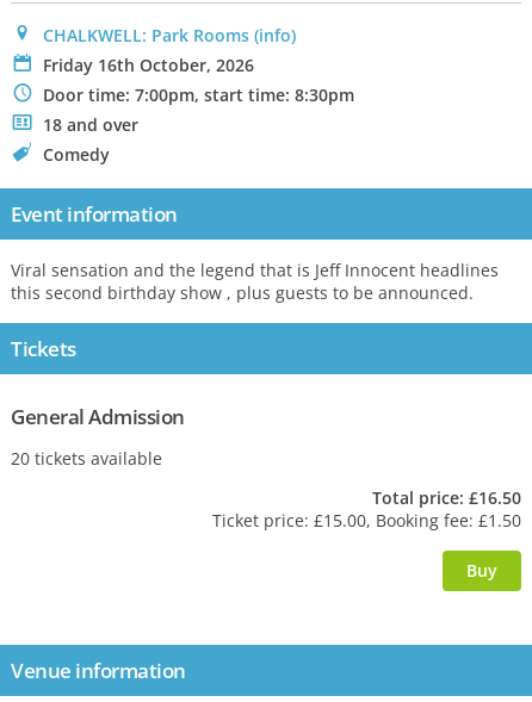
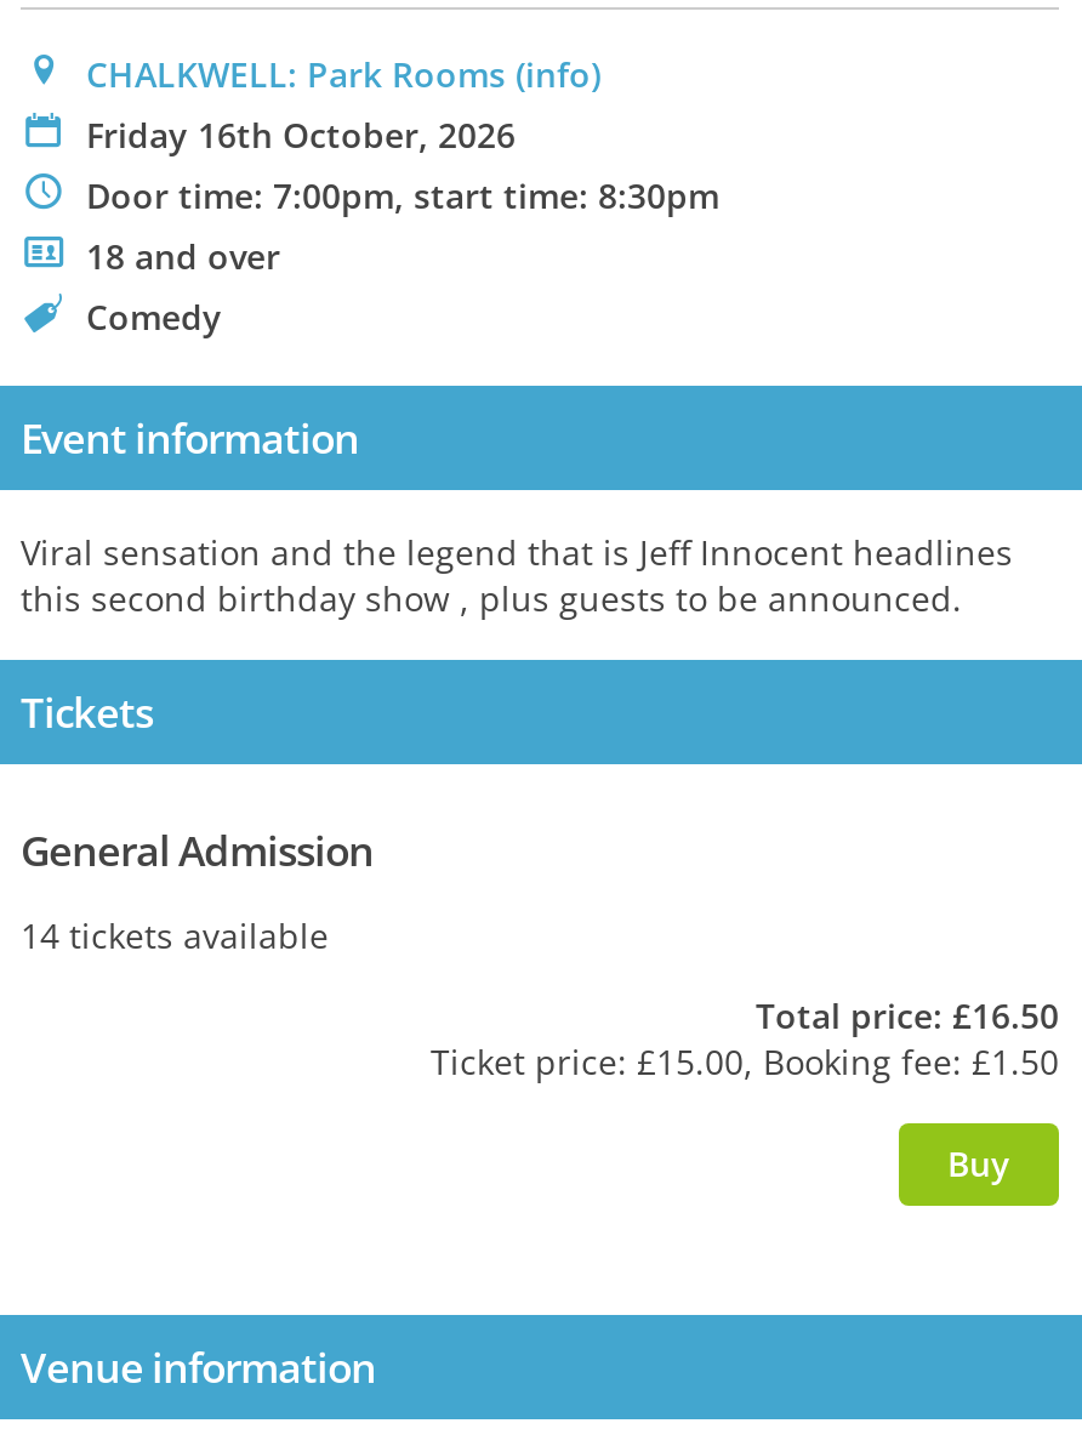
- 20 tickets available
+ 14 tickets available
